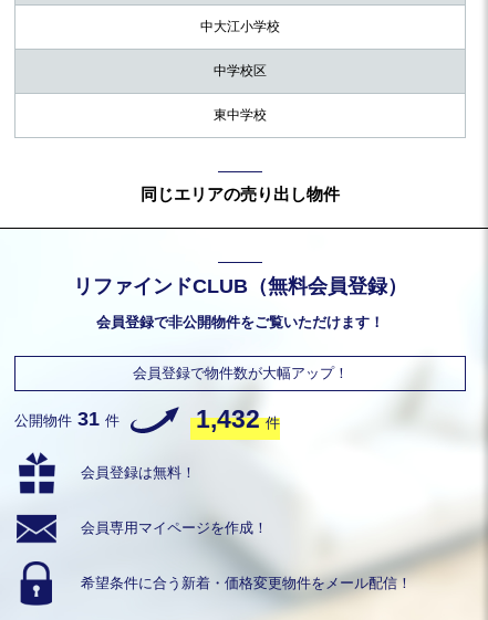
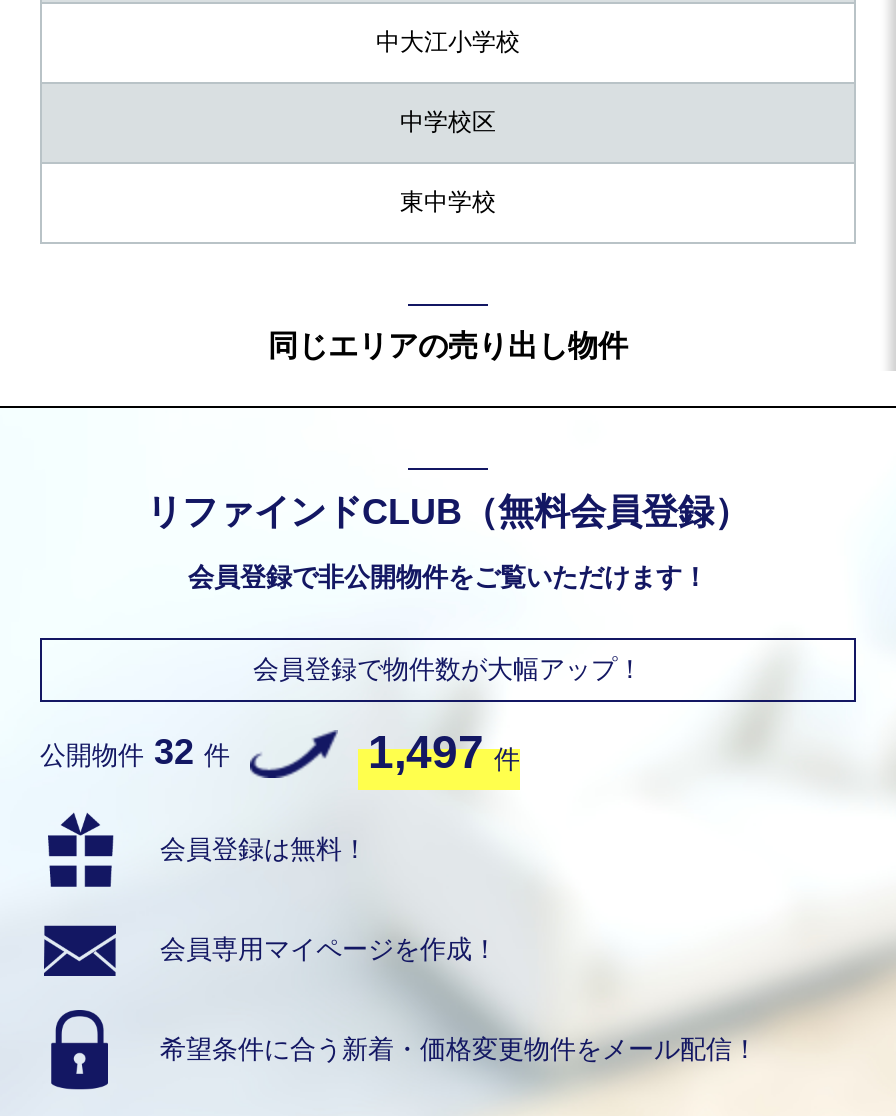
- 公開物件 31 件
+ 公開物件 32 件

- 1,432 件
+ 1,497 件
